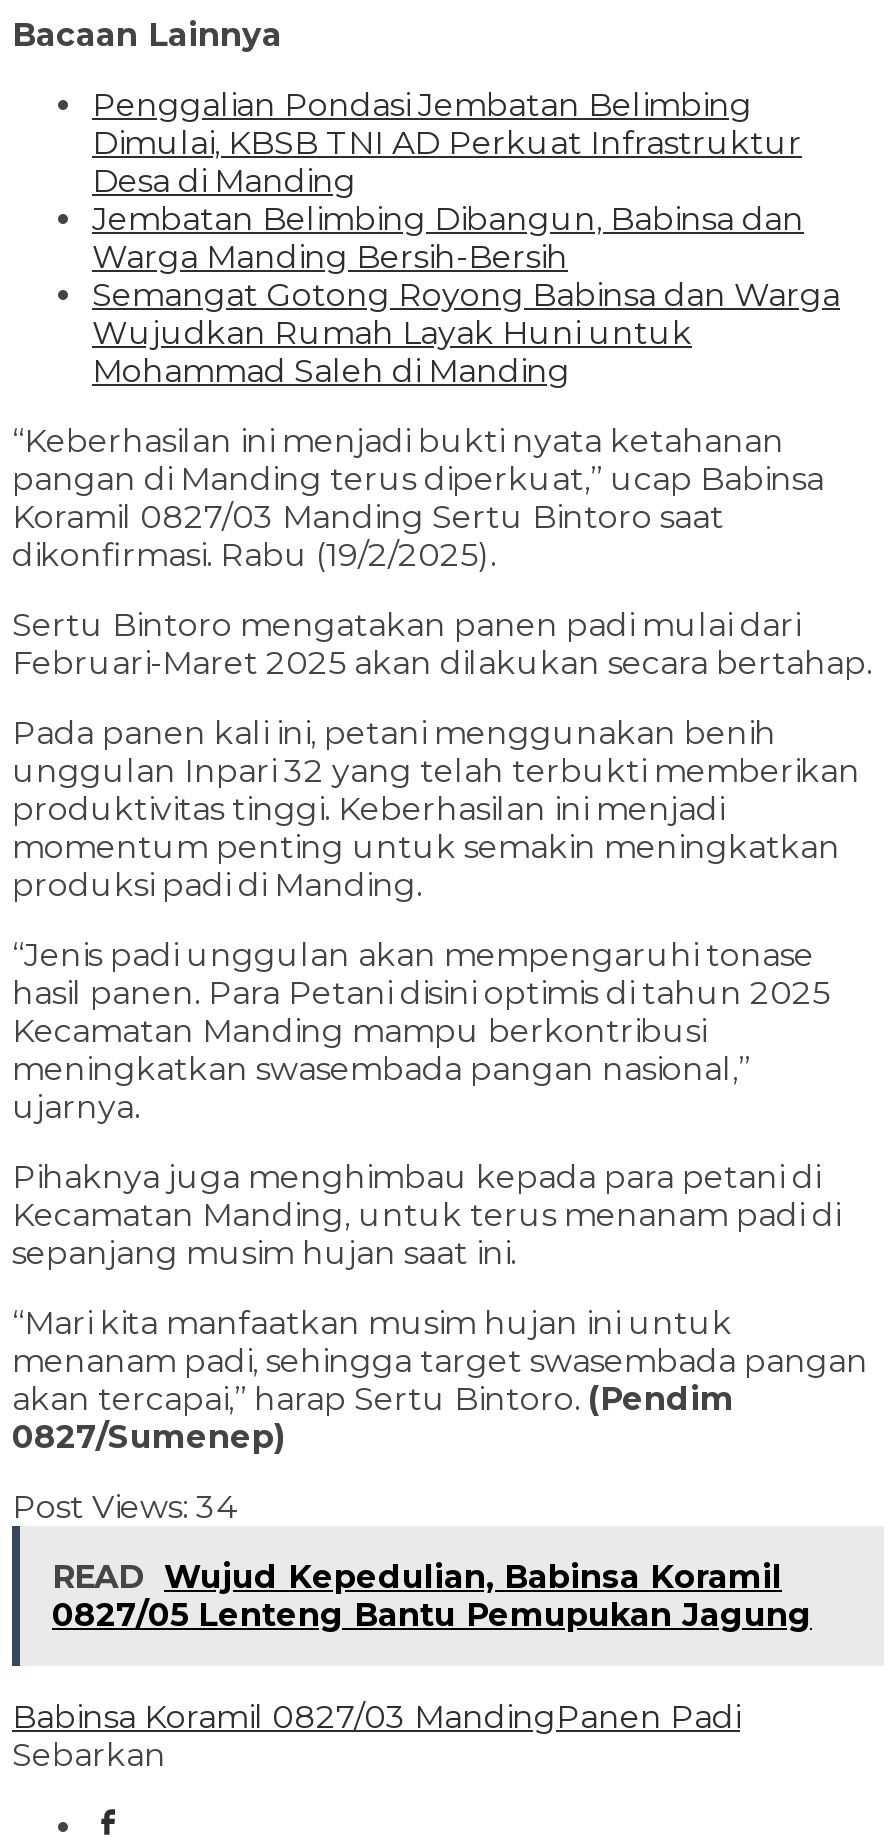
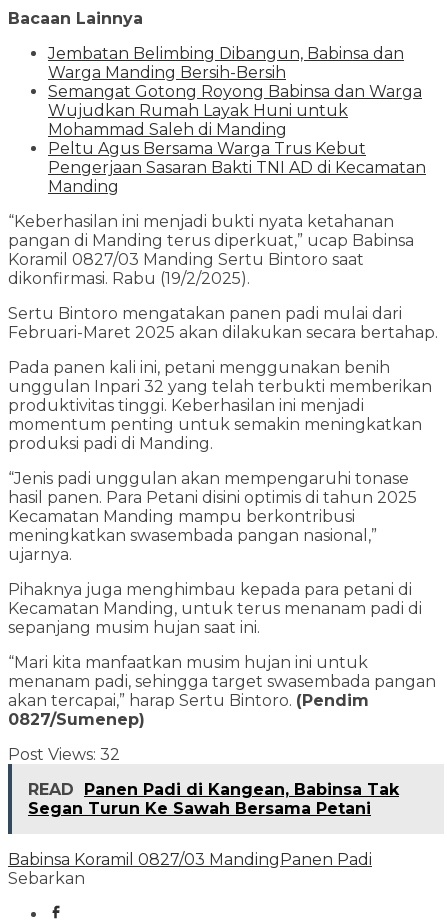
- Penggalian Pondasi Jembatan Belimbing
- Dimulai, KBSB TNI AD Perkuat Infrastruktur
- Desa di Manding

moved up: Jembatan Belimbing Dibangun, Babinsa dan | Warga Manding Bersih-Bersih | Semangat Gotong Royong Babinsa dan Warga | Wujudkan Rumah Layak Huni untuk | Mohammad Saleh di Manding

+ Peltu Agus Bersama Warga Trus Kebut
+ Pengerjaan Sasaran Bakti TNI AD di Kecamatan
+ Manding

- Post Views: 34
+ Post Views: 32

- READ Wujud Kepedulian, Babinsa Koramil
- 0827/05 Lenteng Bantu Pemupukan Jagung
+ READ Panen Padi di Kangean, Babinsa Tak
+ Segan Turun Ke Sawah Bersama Petani
